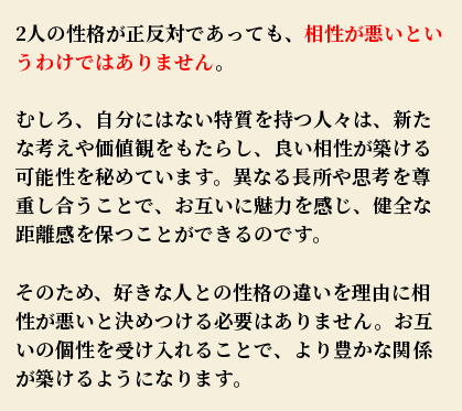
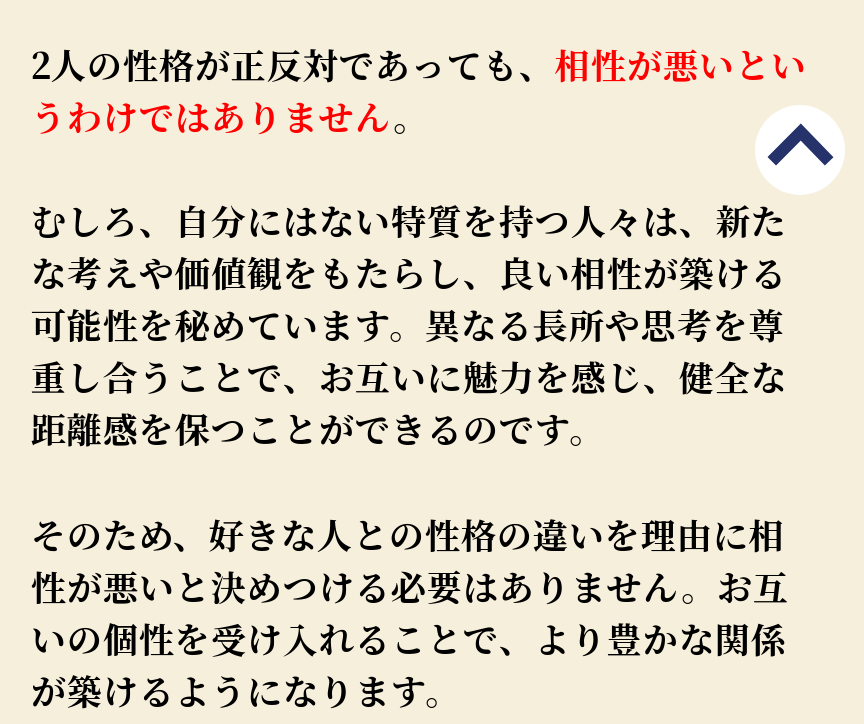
+ [image]
